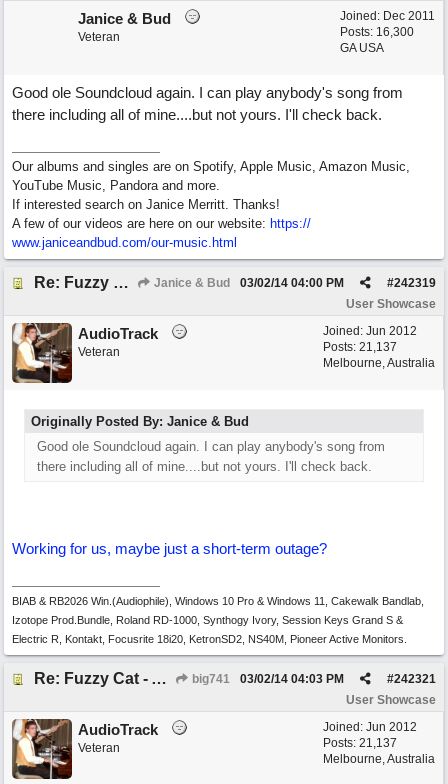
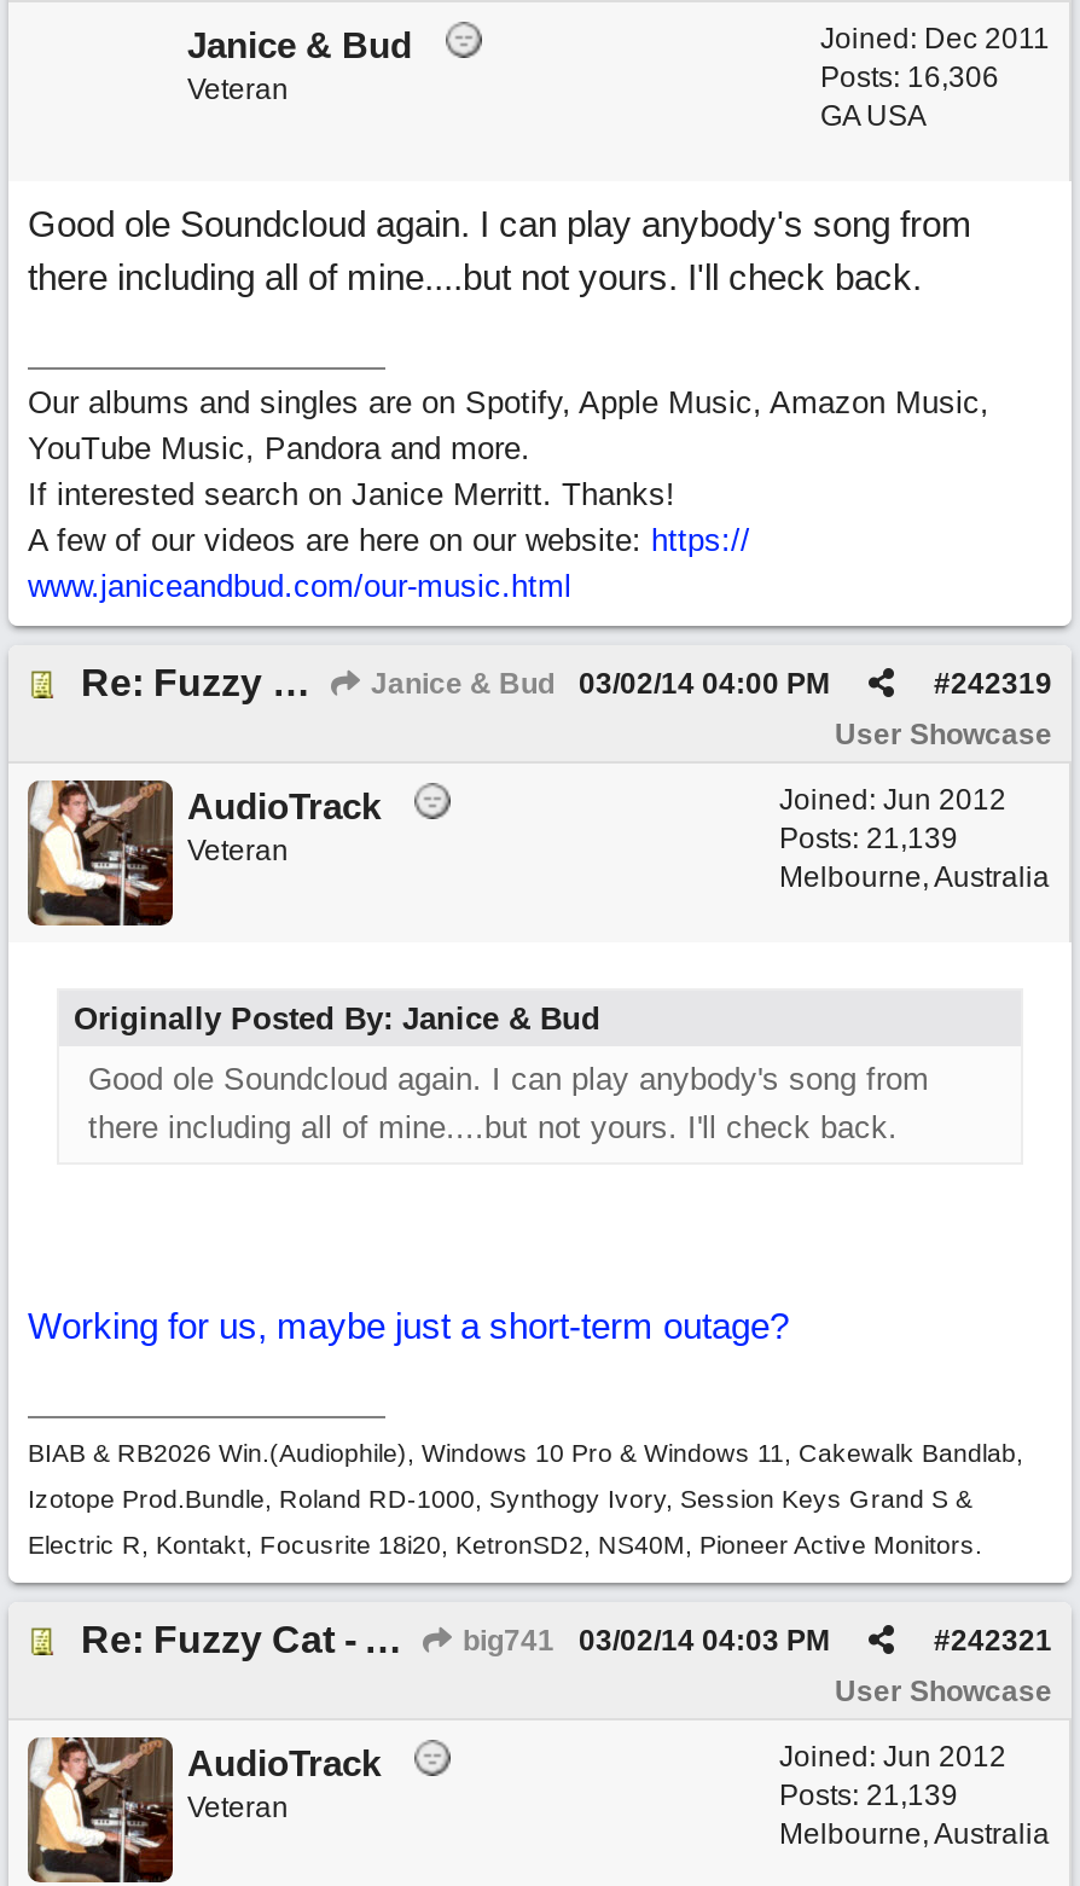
- Posts: 16,300
+ Posts: 16,306

- Posts: 21,137
+ Posts: 21,139

- Posts: 21,137
+ Posts: 21,139
